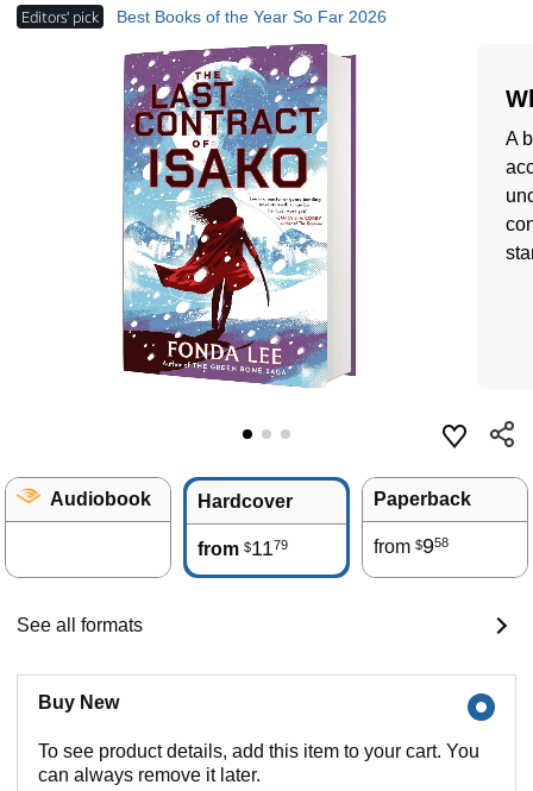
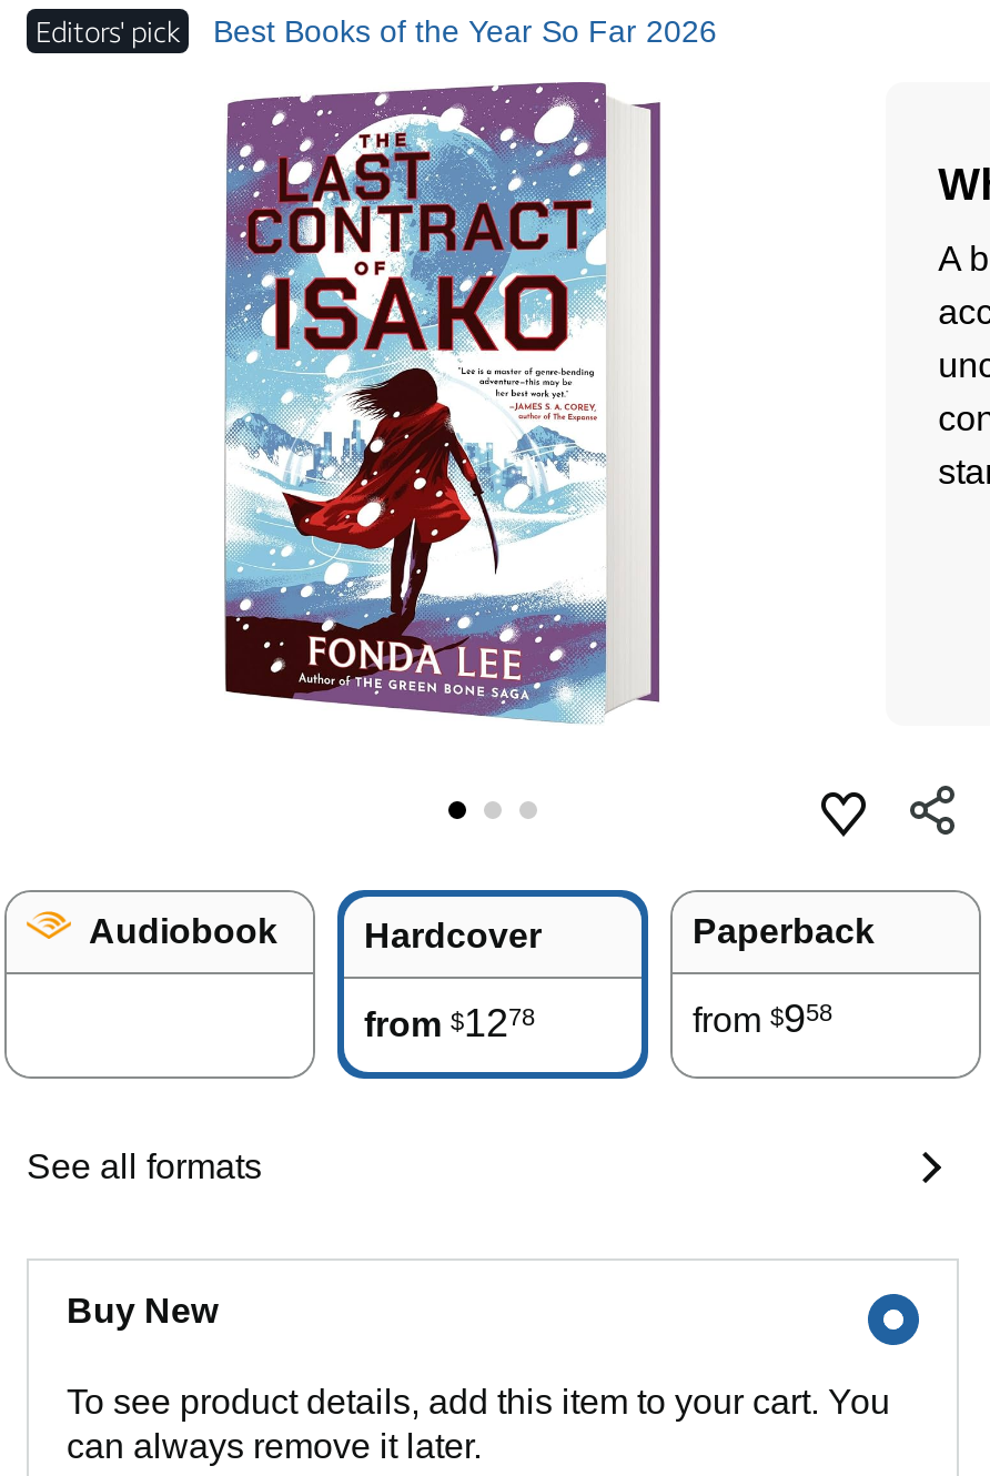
- from $1179
+ from $1278
